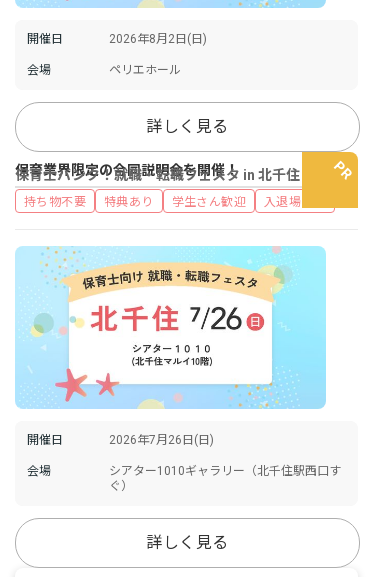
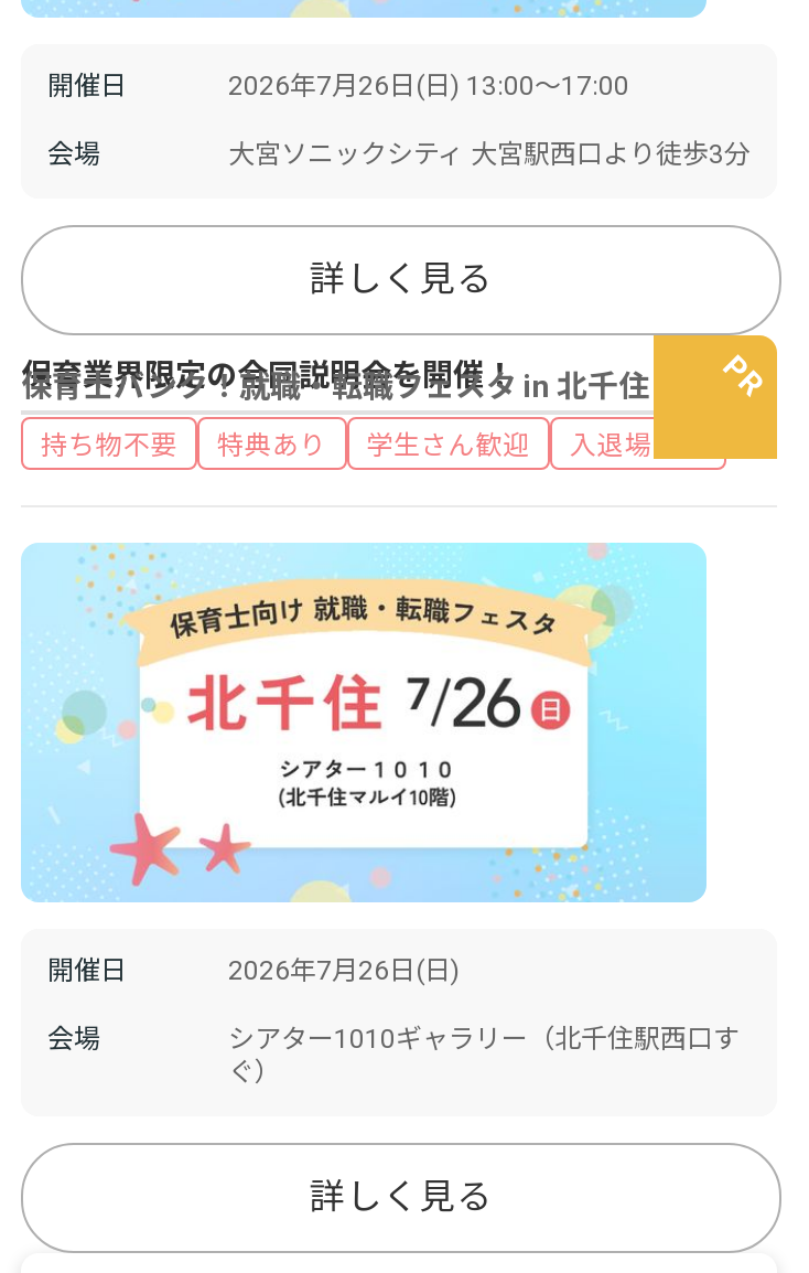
- 2026年8月2日(日)
+ 2026年7月26日(日) 13:00〜17:00

- ペリエホール
+ 大宮ソニックシティ 大宮駅西口より徒歩3分
